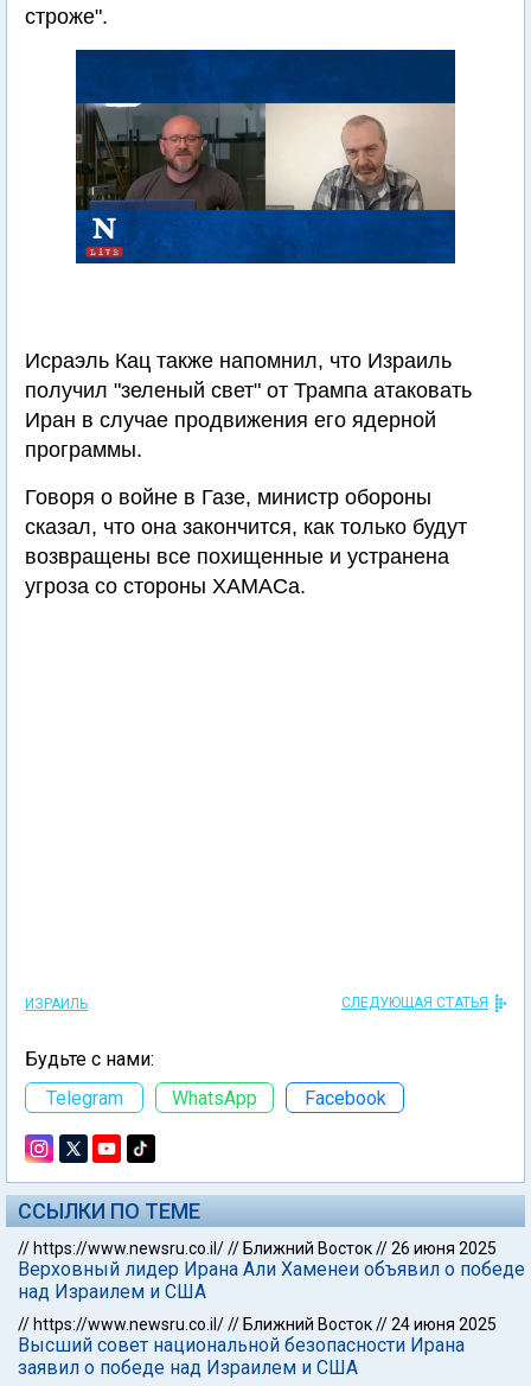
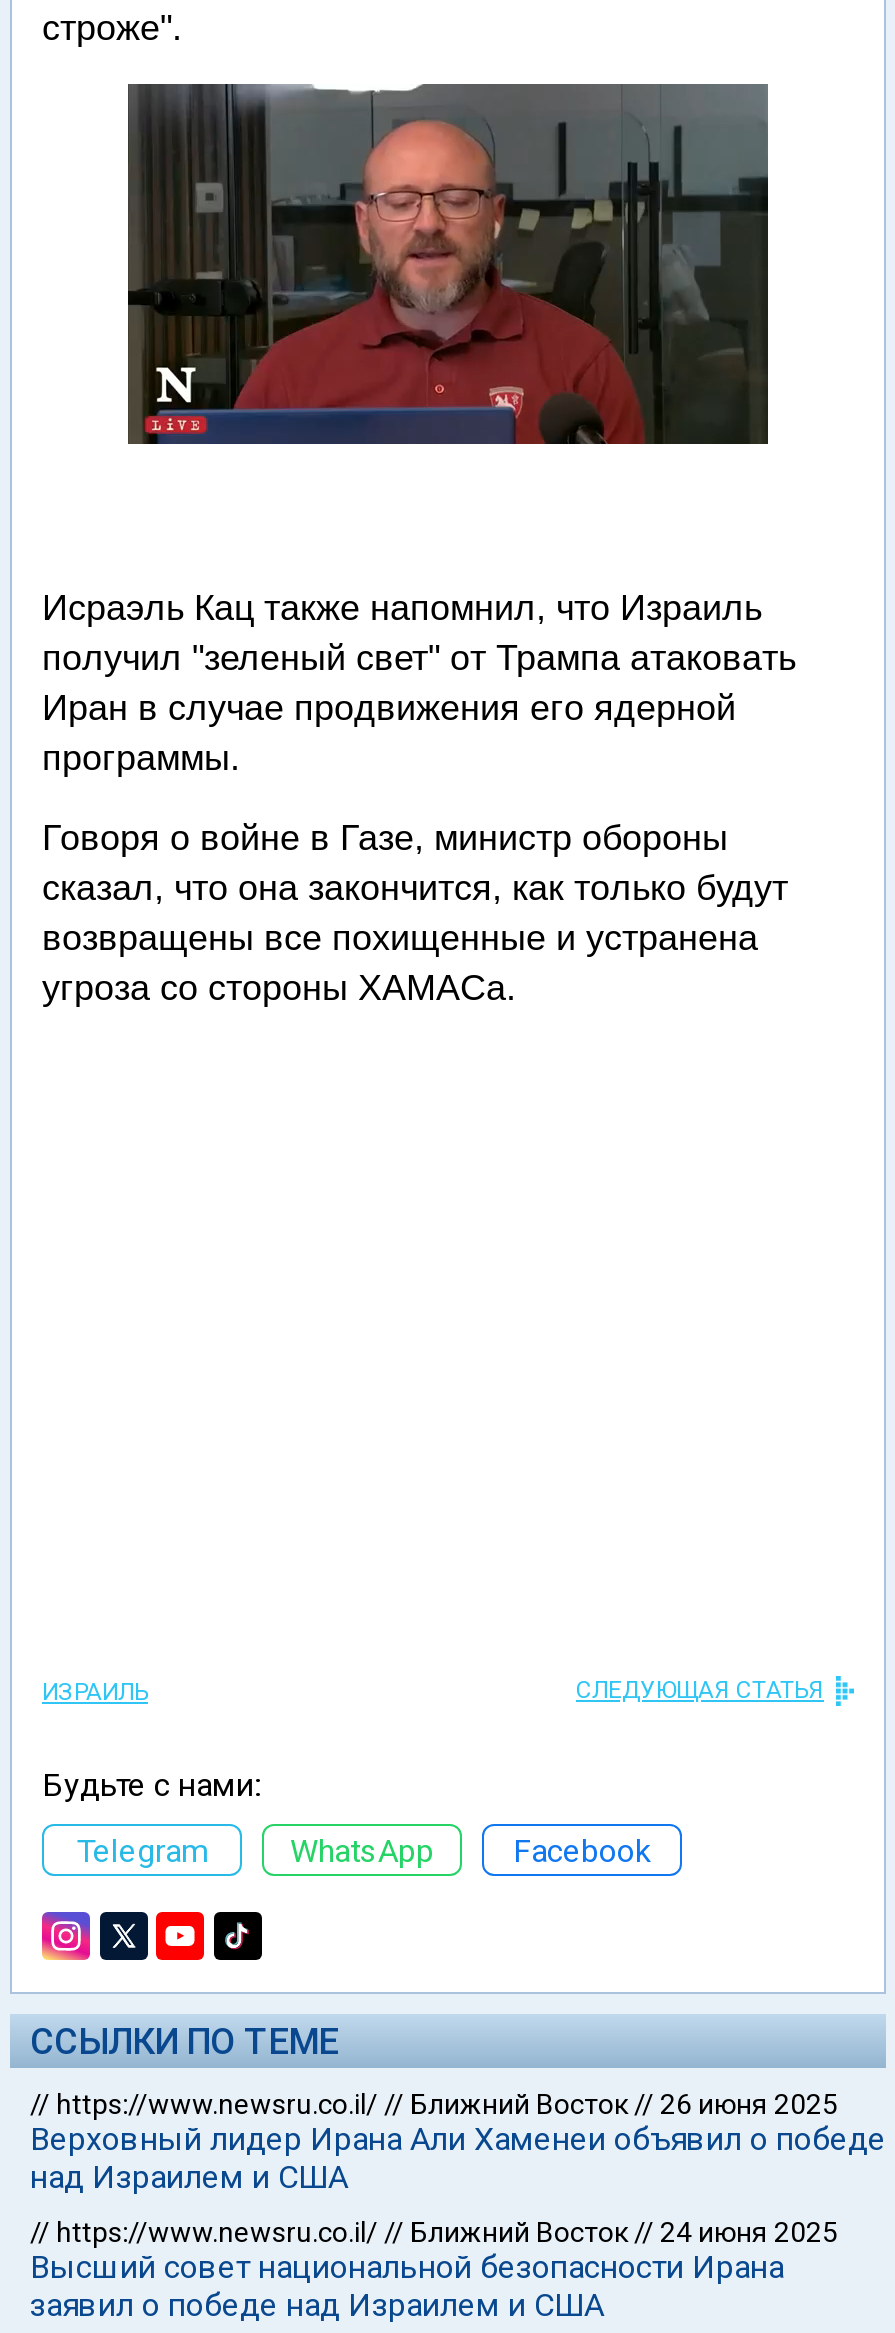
- [image]
+ [image]
